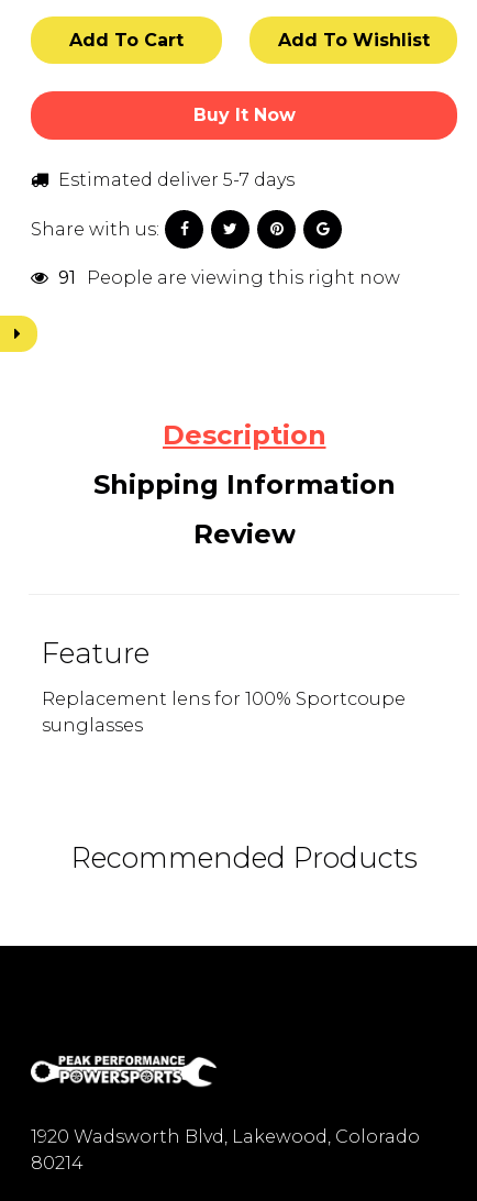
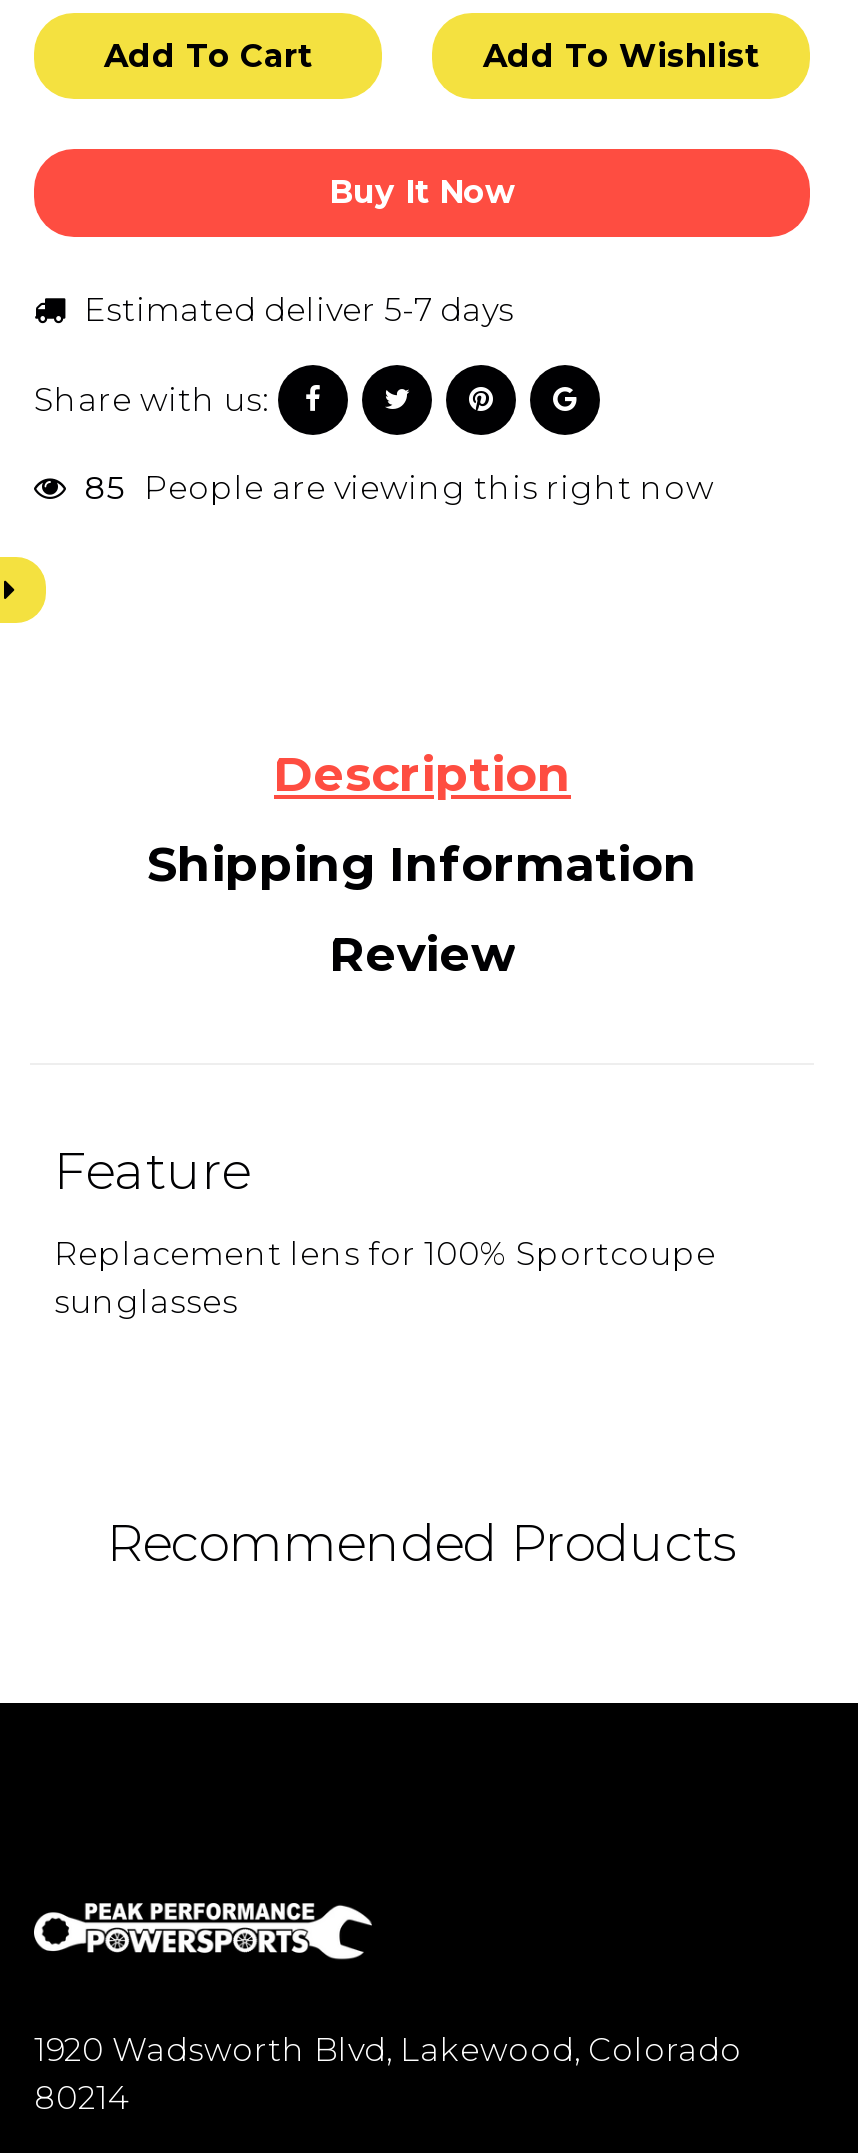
- 91 People are viewing this right now
+ 85 People are viewing this right now
